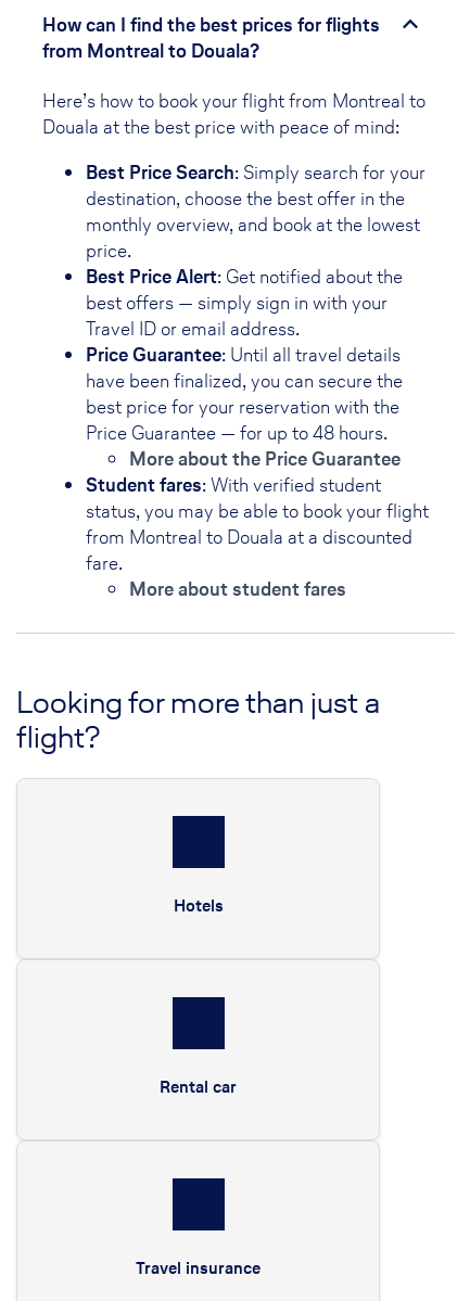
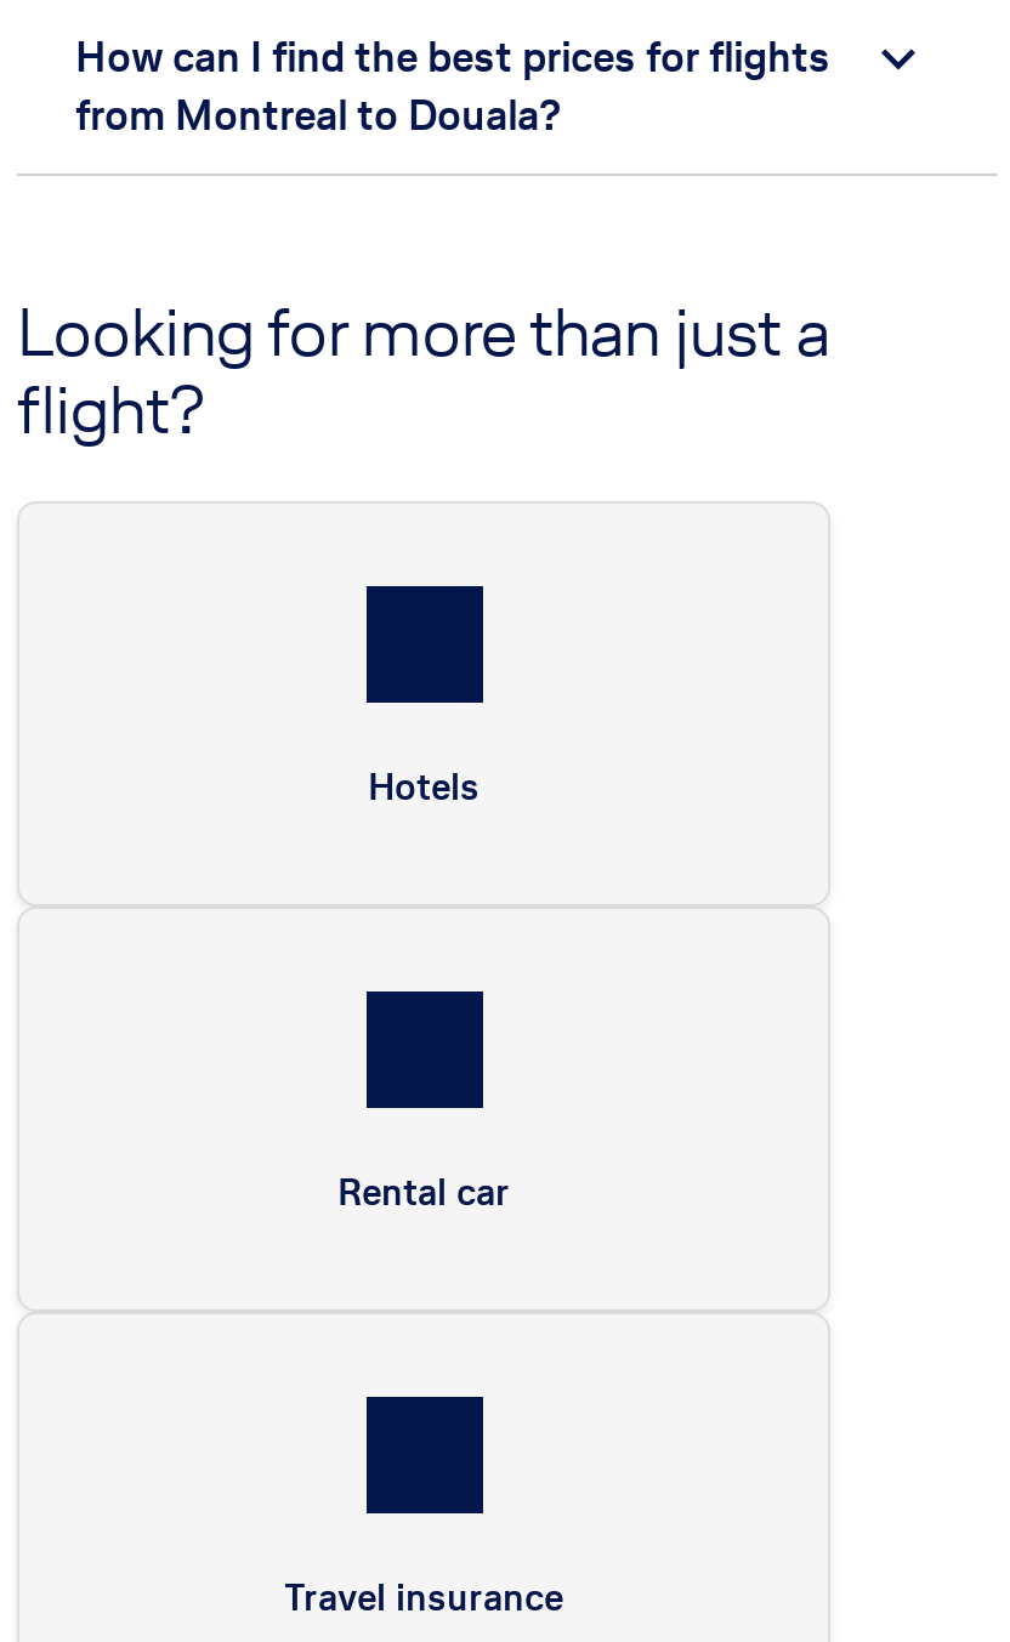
- Here’s how to book your flight from Montreal to
- Douala at the best price with peace of mind:
- Best Price Search: Simply search for your
- destination, choose the best offer in the
- monthly overview, and book at the lowest
- price.
- Best Price Alert: Get notified about the
- best offers — simply sign in with your
- Travel ID or email address.
- Price Guarantee: Until all travel details
- have been finalized, you can secure the
- best price for your reservation with the
- Price Guarantee — for up to 48 hours.
- More about the Price Guarantee
- Student fares: With verified student
- status, you may be able to book your flight
- from Montreal to Douala at a discounted
- fare.
- More about student fares
